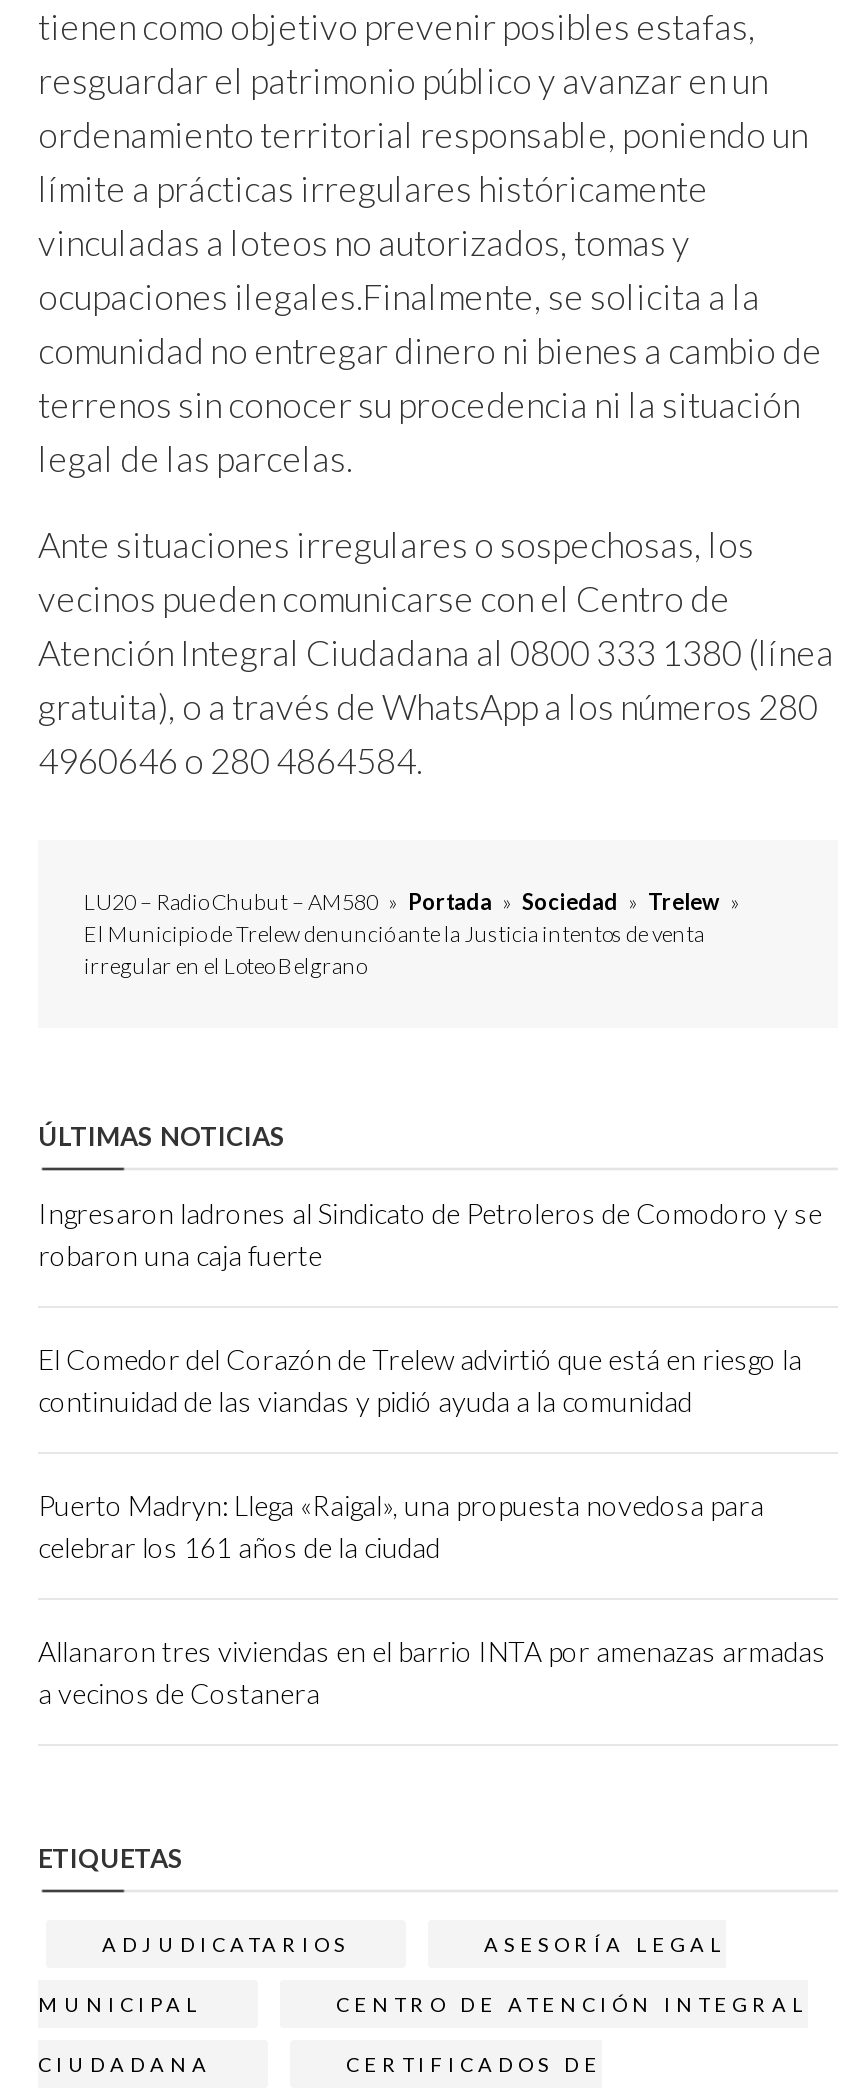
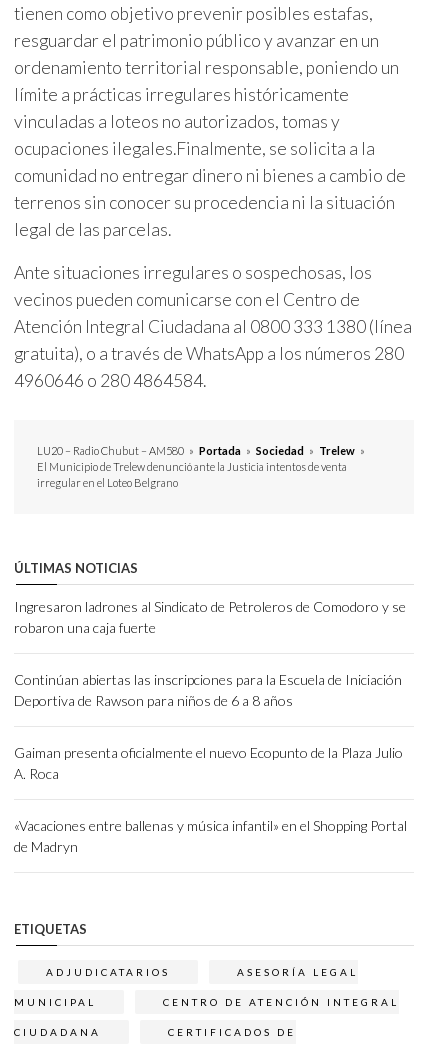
- El Comedor del Corazón de Trelew advirtió que está en riesgo la
- continuidad de las viandas y pidió ayuda a la comunidad
+ Continúan abiertas las inscripciones para la Escuela de Iniciación
+ Deportiva de Rawson para niños de 6 a 8 años

- Puerto Madryn: Llega «Raigal», una propuesta novedosa para
- celebrar los 161 años de la ciudad
+ Gaiman presenta oficialmente el nuevo Ecopunto de la Plaza Julio
+ A. Roca

- Allanaron tres viviendas en el barrio INTA por amenazas armadas
- a vecinos de Costanera
+ «Vacaciones entre ballenas y música infantil» en el Shopping Portal
+ de Madryn
